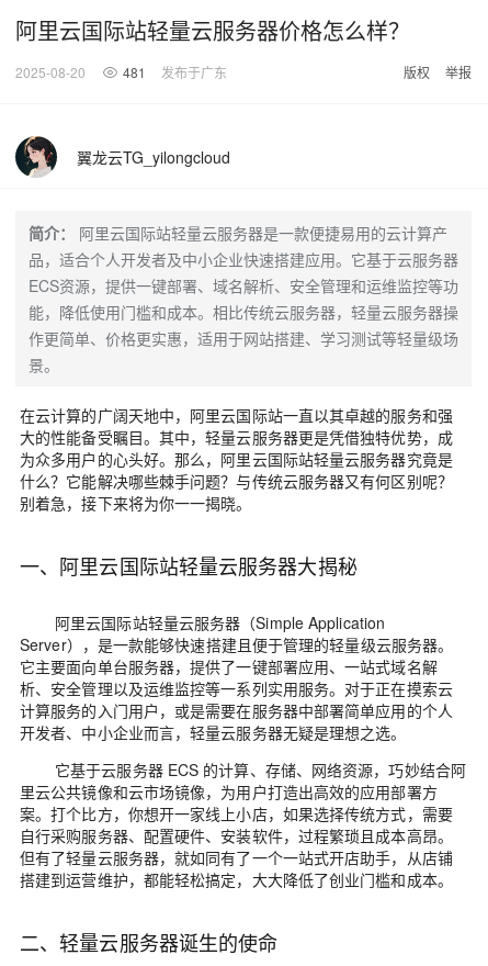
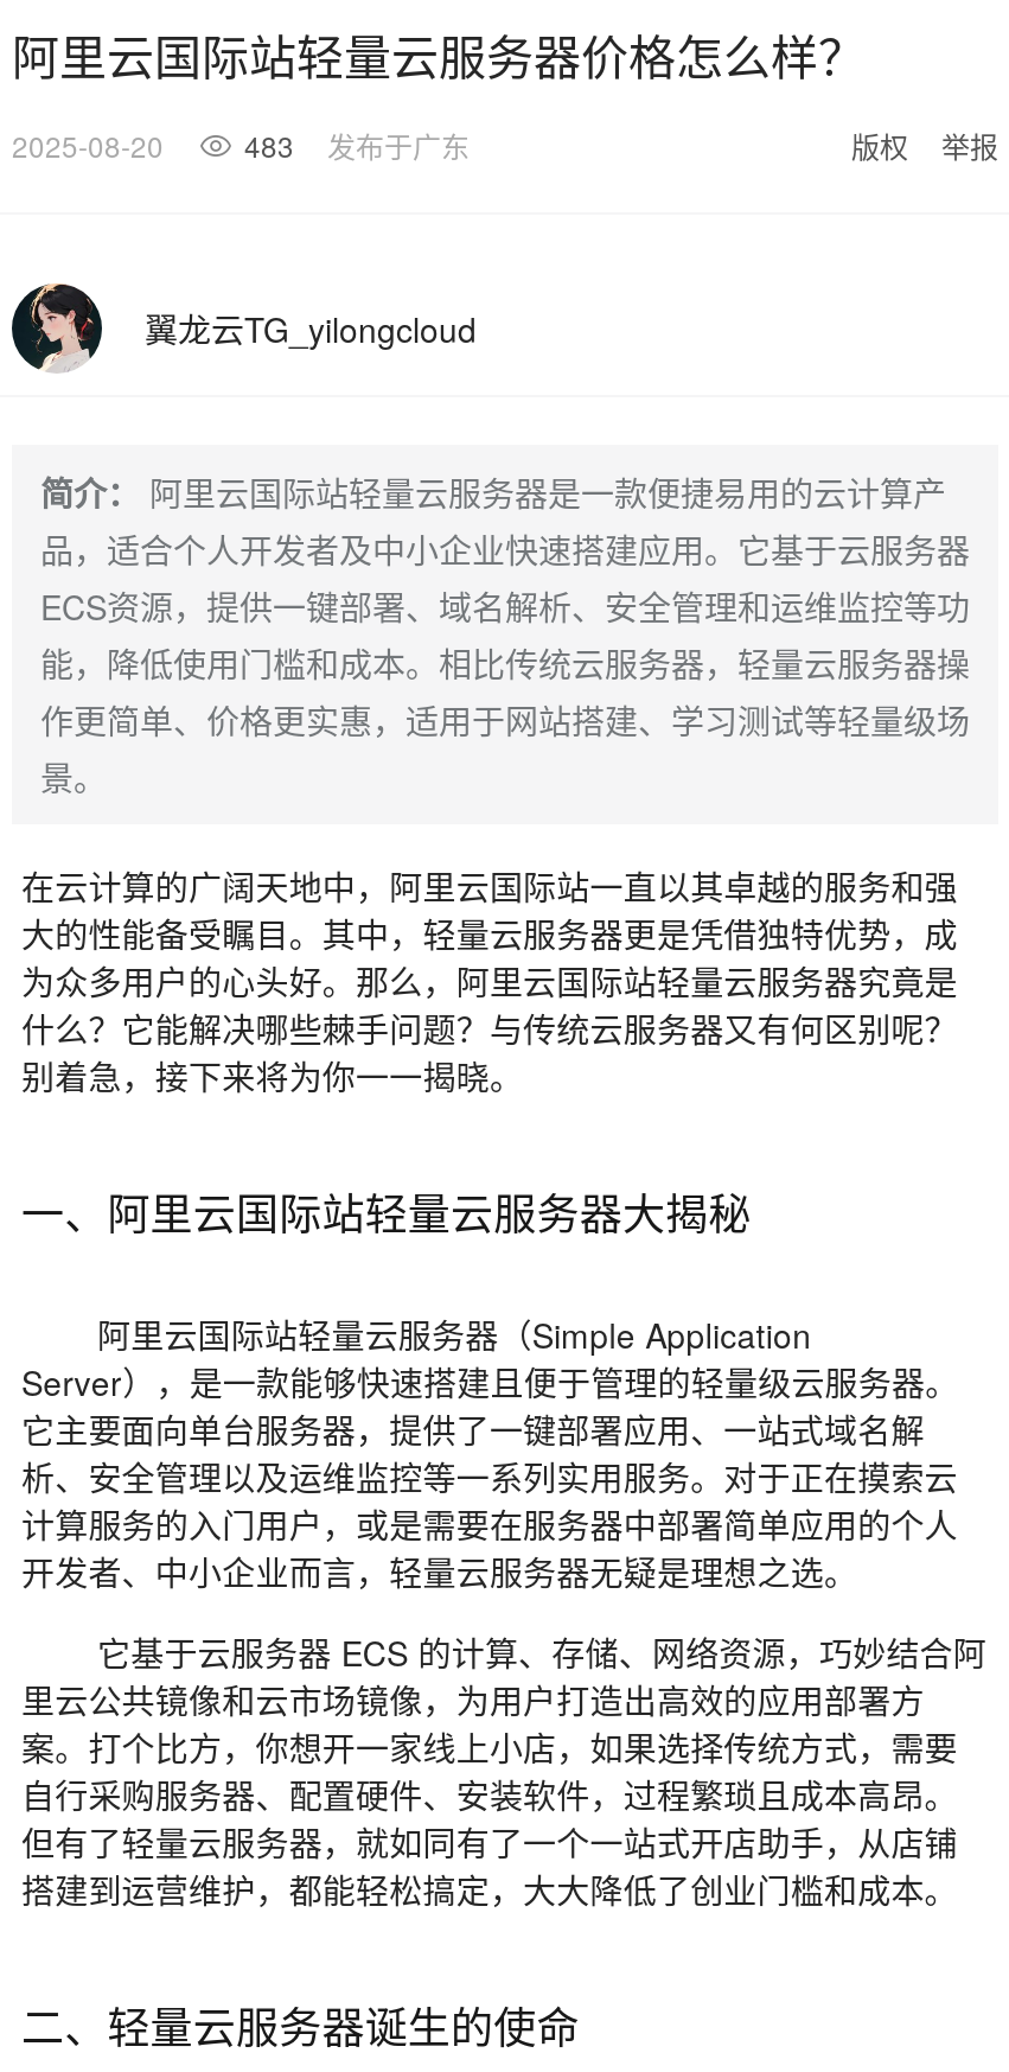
- 2025-08-20 481 发布于广东
+ 2025-08-20 483 发布于广东
